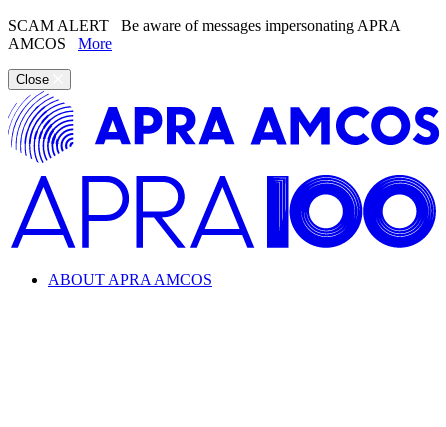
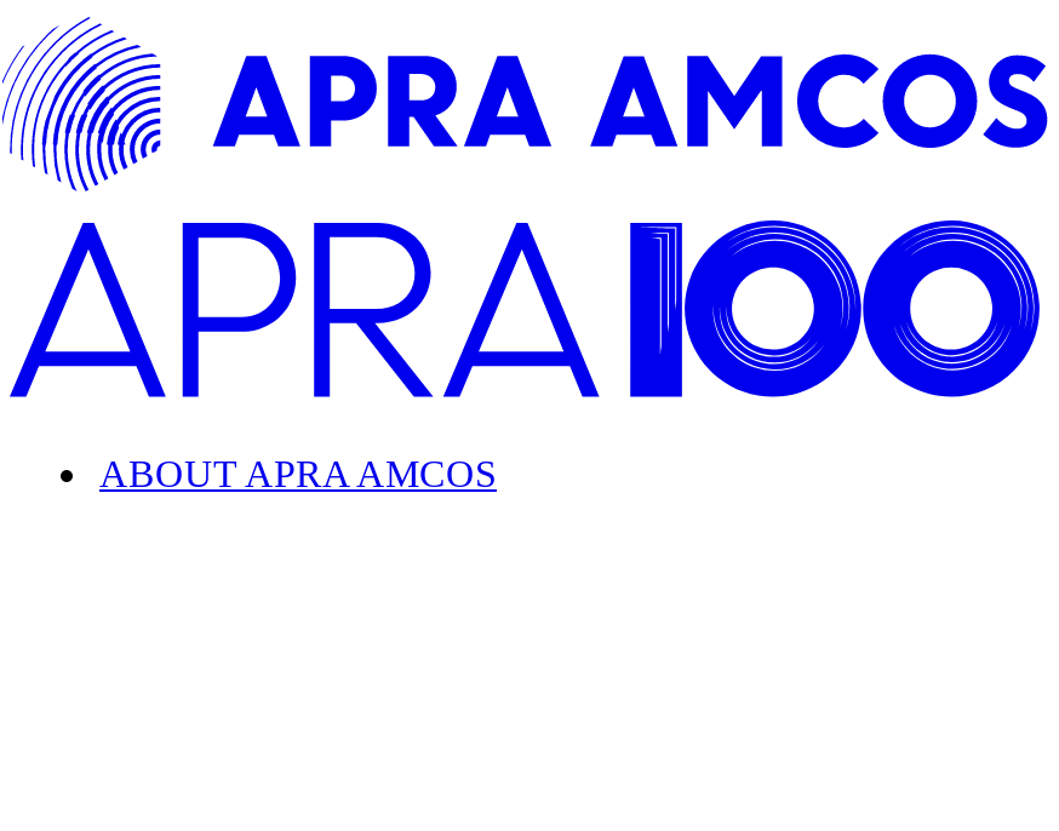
- SCAM ALERT Be aware of messages impersonating APRA
- AMCOS More
- Close
